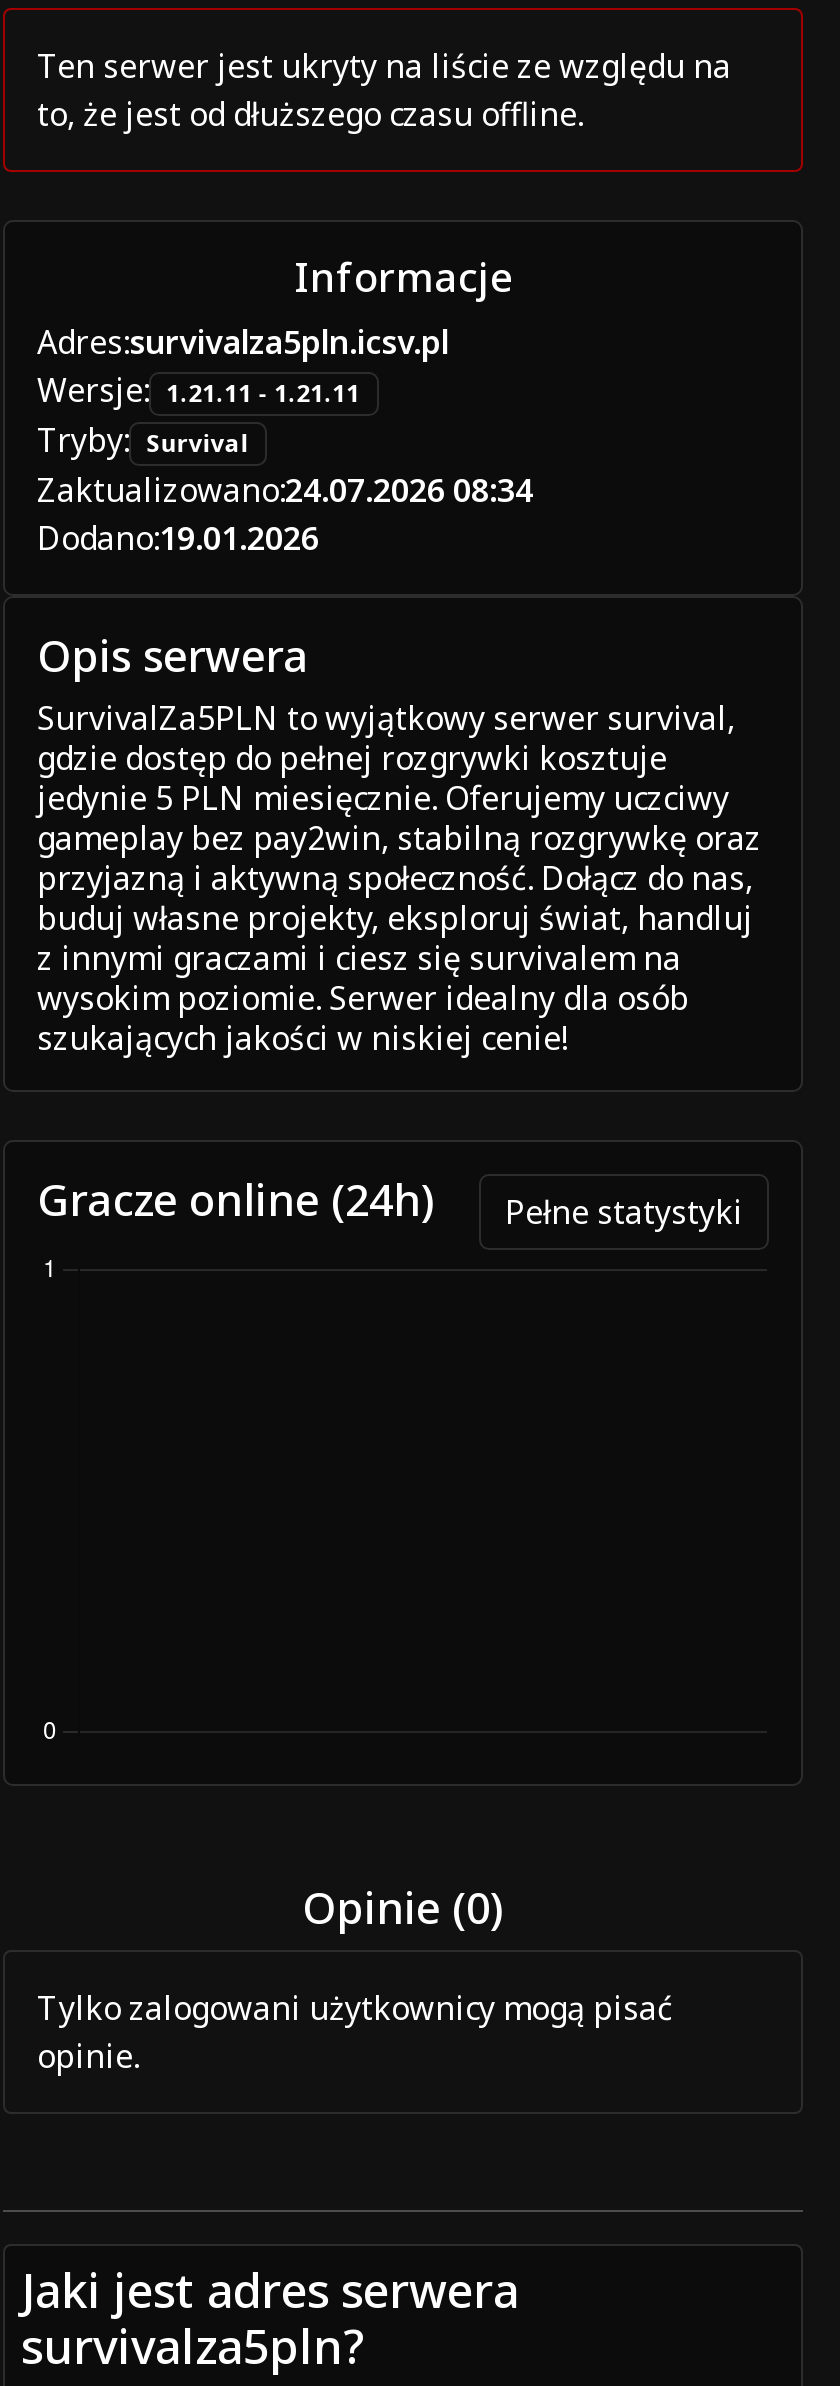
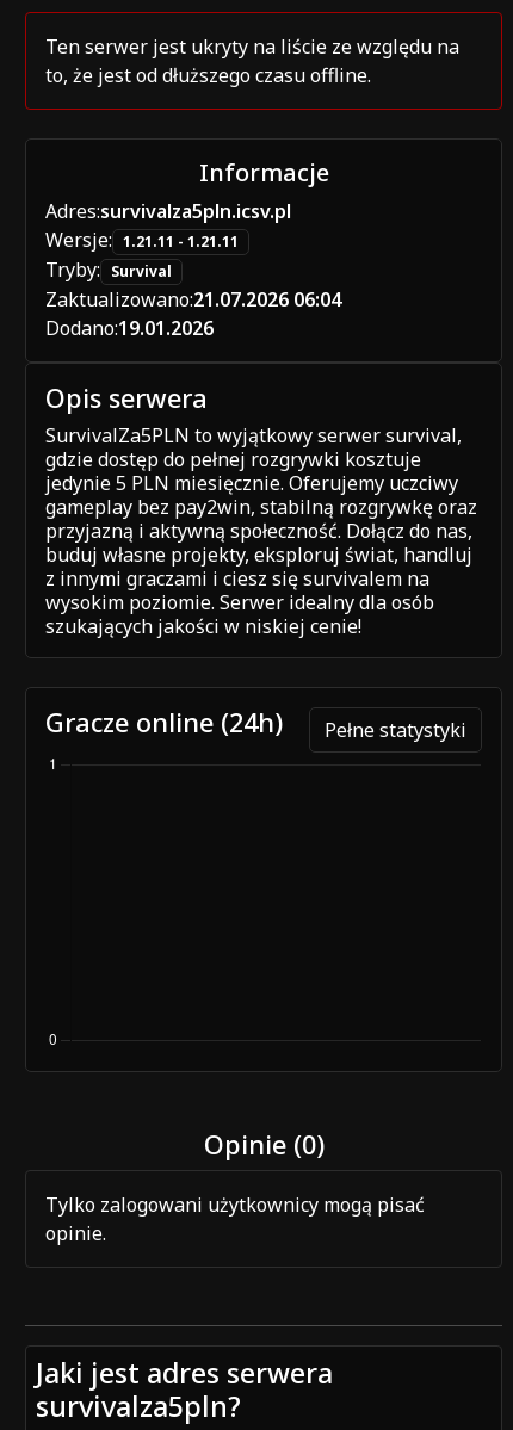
- Zaktualizowano:24.07.2026 08:34
+ Zaktualizowano:21.07.2026 06:04
